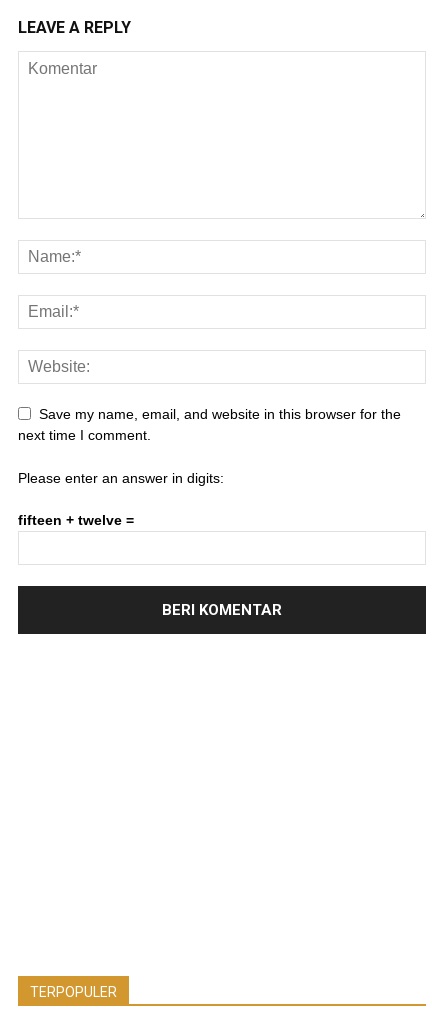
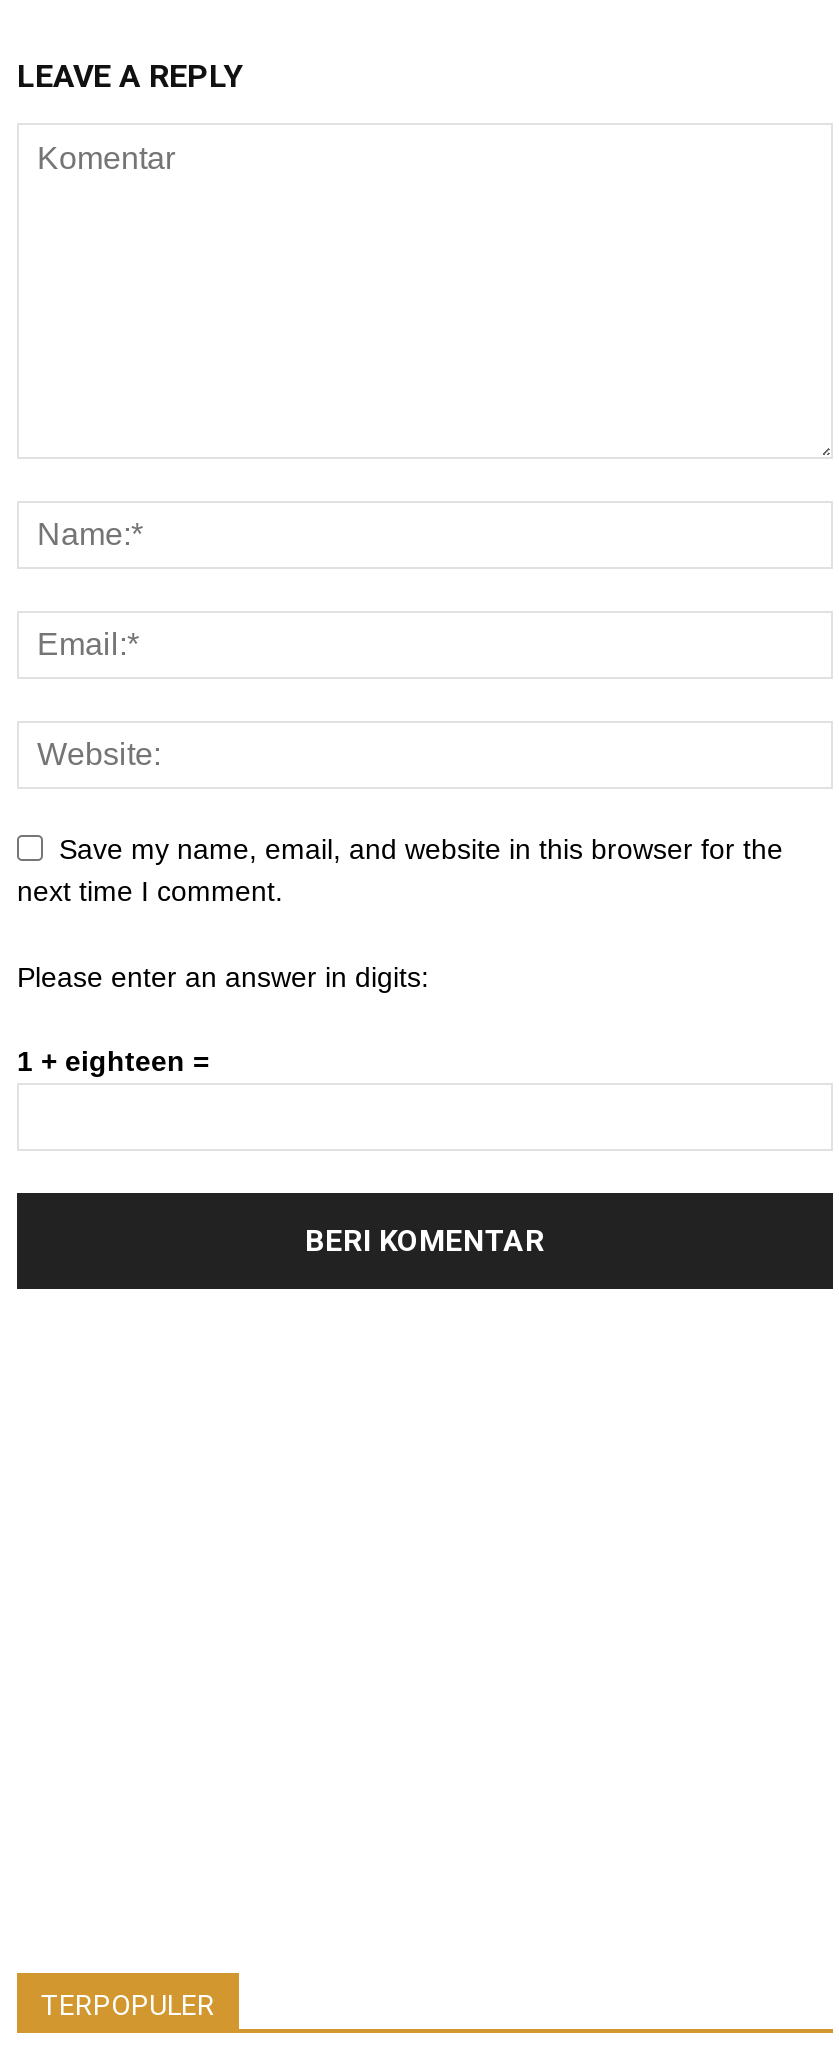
- fifteen + twelve =
+ 1 + eighteen =
